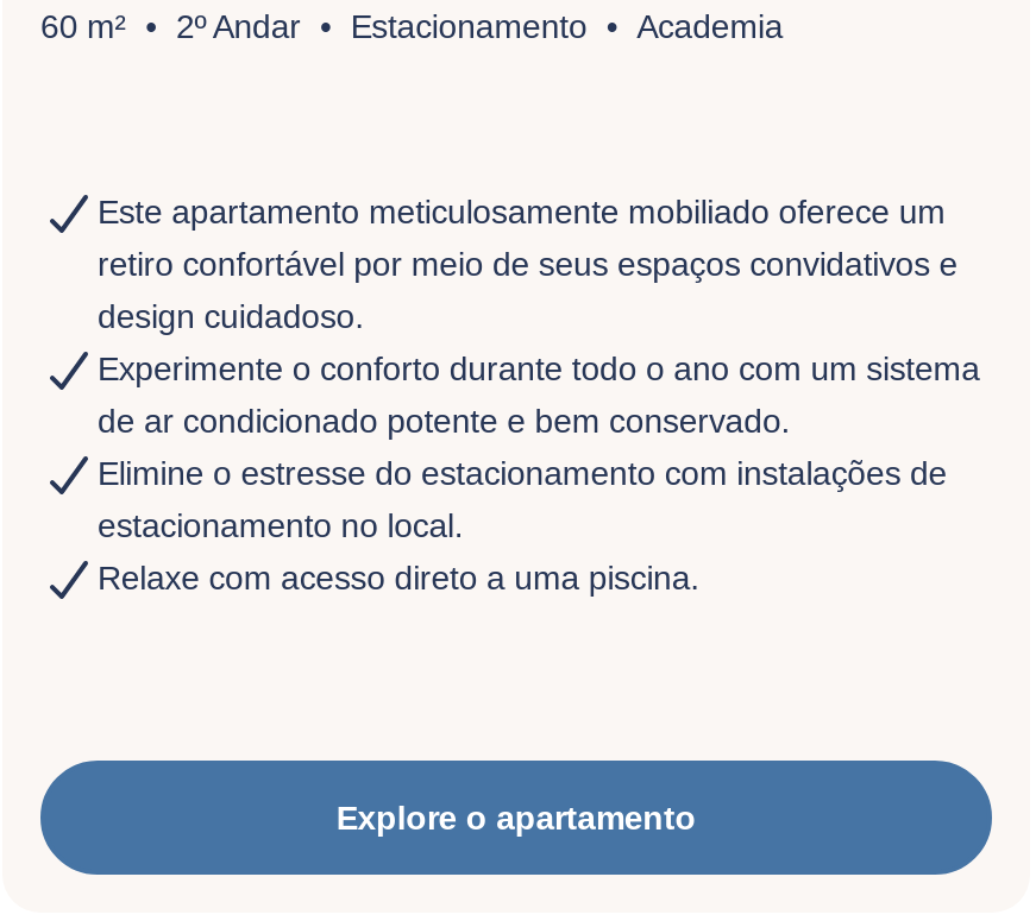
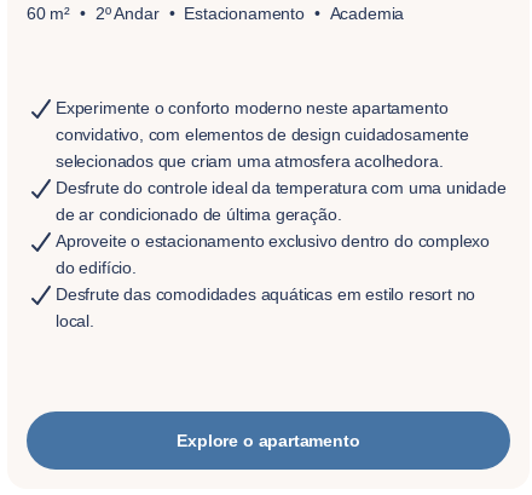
- Este apartamento meticulosamente mobiliado oferece um
- retiro confortável por meio de seus espaços convidativos e
- design cuidadoso.
- Experimente o conforto durante todo o ano com um sistema
- de ar condicionado potente e bem conservado.
- Elimine o estresse do estacionamento com instalações de
- estacionamento no local.
- Relaxe com acesso direto a uma piscina.
+ Experimente o conforto moderno neste apartamento
+ convidativo, com elementos de design cuidadosamente
+ selecionados que criam uma atmosfera acolhedora.
+ Desfrute do controle ideal da temperatura com uma unidade
+ de ar condicionado de última geração.
+ Aproveite o estacionamento exclusivo dentro do complexo
+ do edifício.
+ Desfrute das comodidades aquáticas em estilo resort no
+ local.
